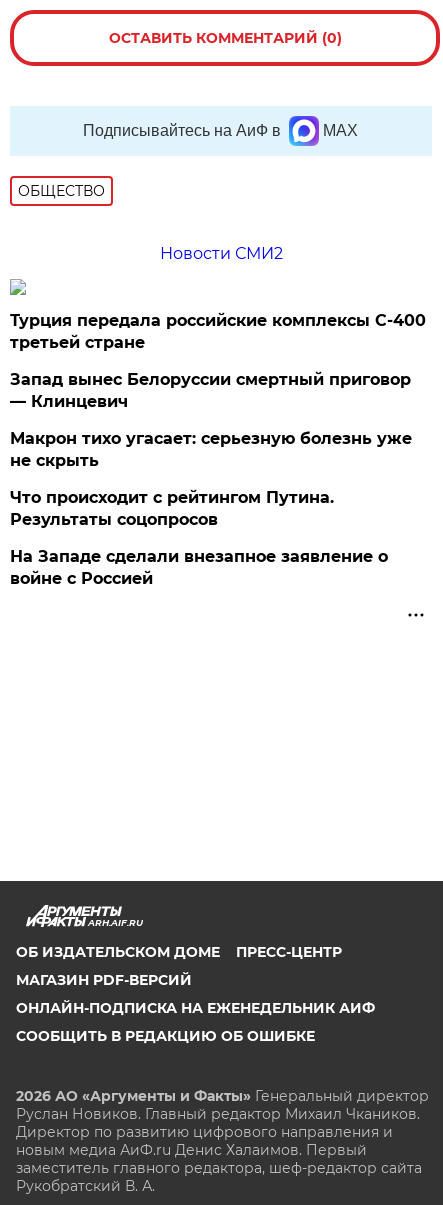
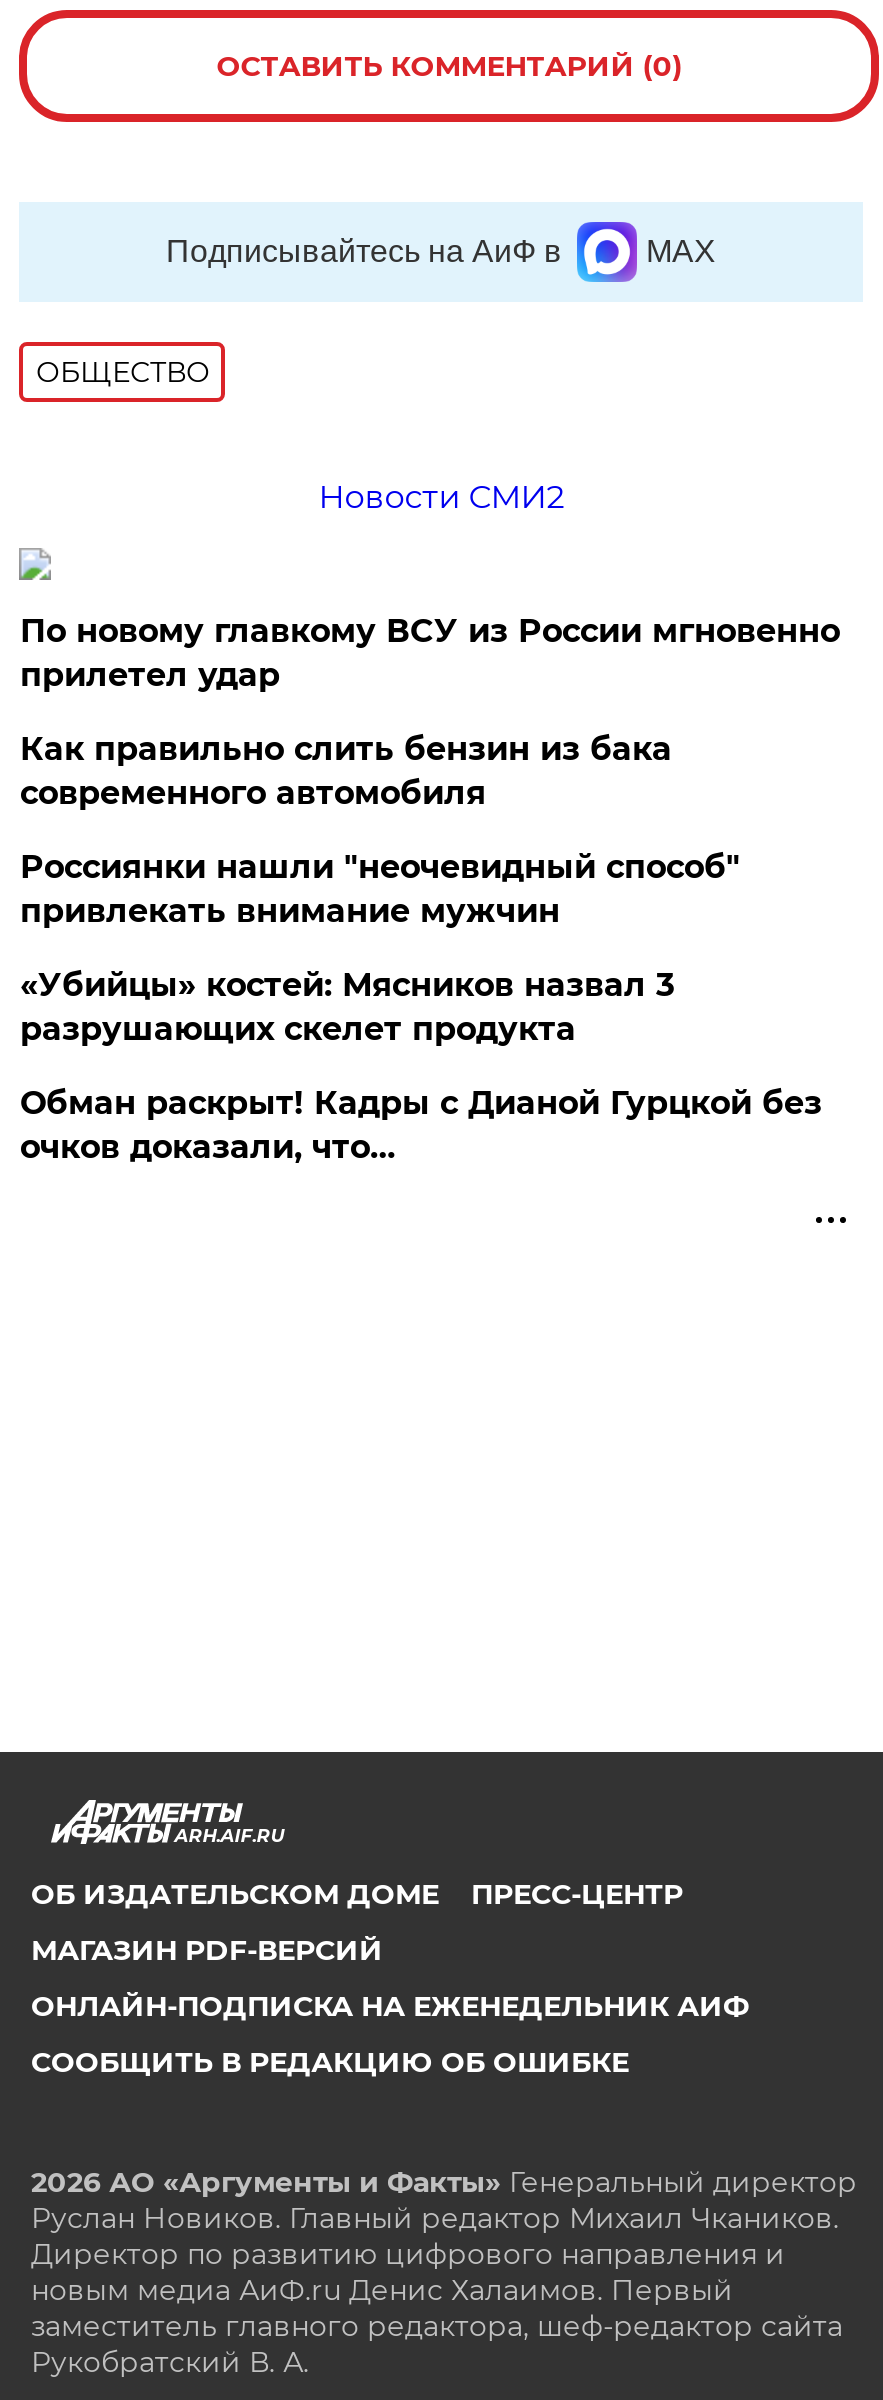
- Турция передала российские комплексы С-400
- третьей стране
+ По новому главкому ВСУ из России мгновенно
+ прилетел удар

- Запад вынес Белоруссии смертный приговор
- — Клинцевич
+ Как правильно слить бензин из бака
+ современного автомобиля

- Макрон тихо угасает: серьезную болезнь уже
- не скрыть
+ Россиянки нашли "неочевидный способ"
+ привлекать внимание мужчин

- Что происходит с рейтингом Путина.
- Результаты соцопросов
+ «Убийцы» костей: Мясников назвал 3
+ разрушающих скелет продукта

- На Западе сделали внезапное заявление о
- войне с Россией
+ Обман раскрыт! Кадры с Дианой Гурцкой без
+ очков доказали, что…
